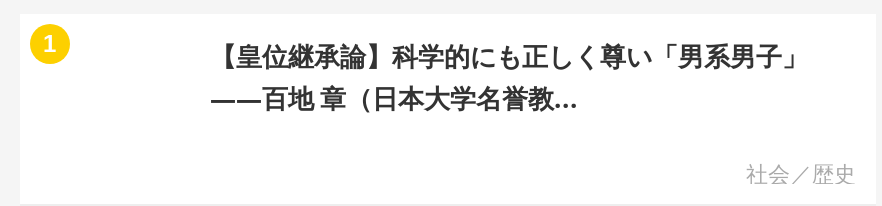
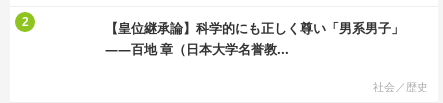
- 1
+ 2
